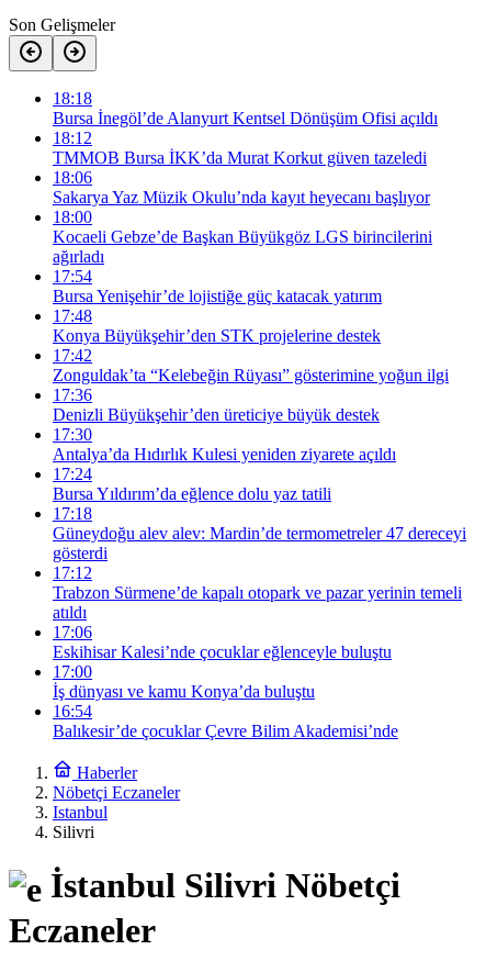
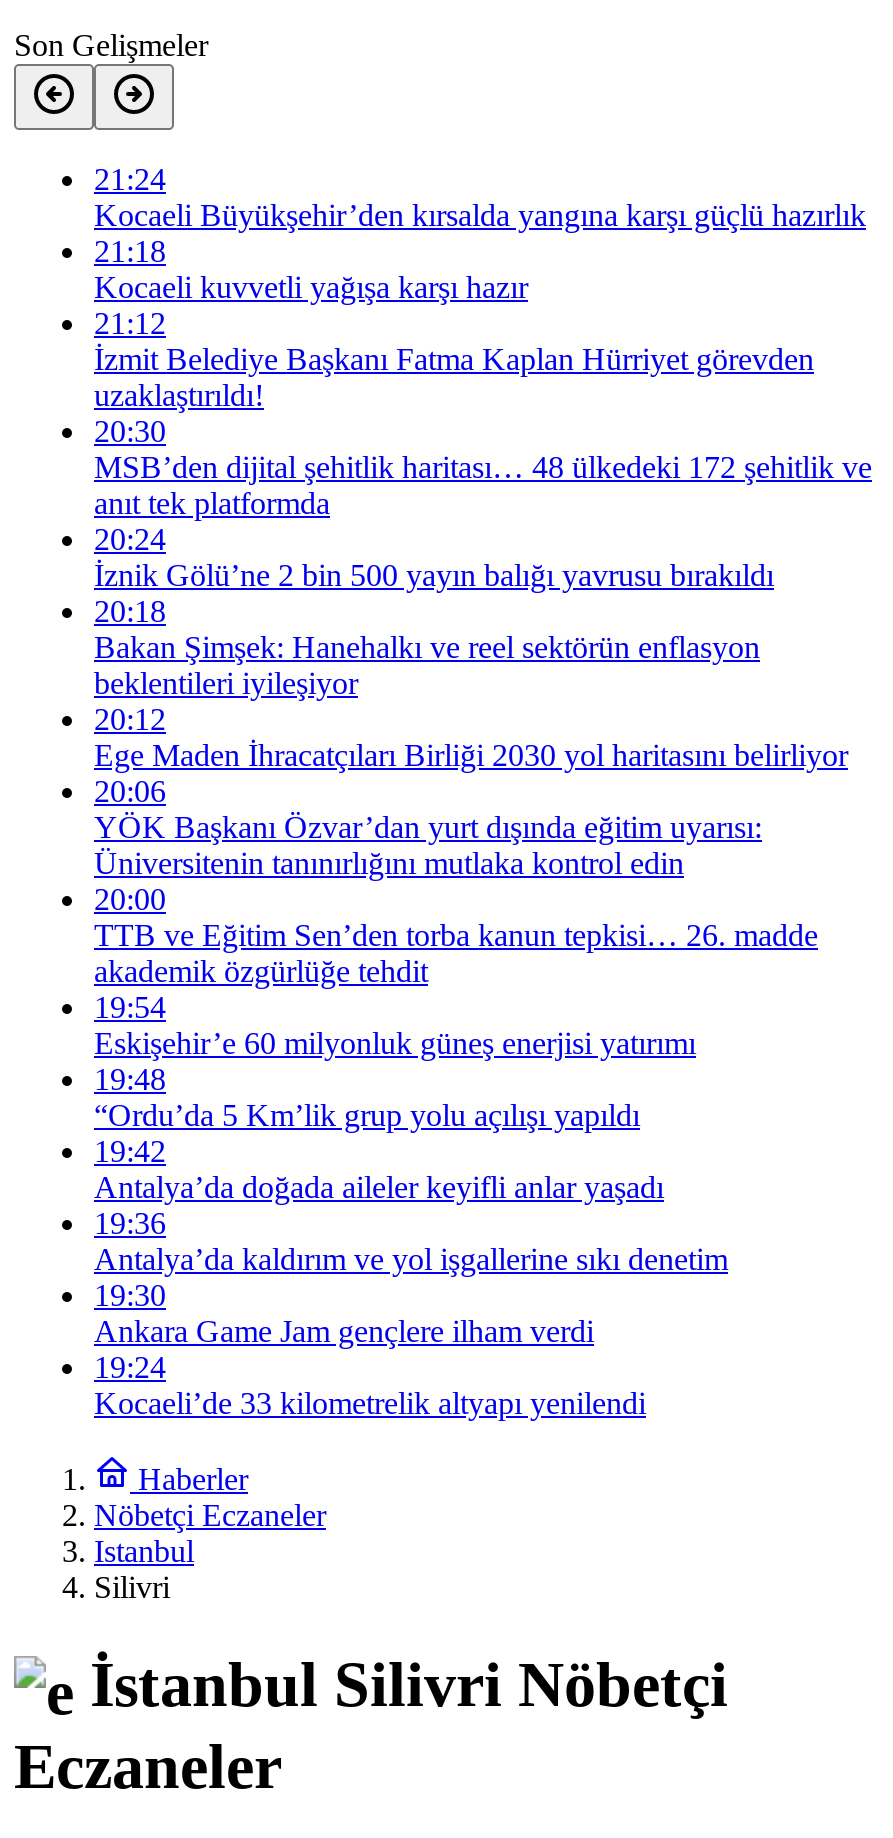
- 18:18
- Bursa İnegöl’de Alanyurt Kentsel Dönüşüm Ofisi açıldı
- 18:12
- TMMOB Bursa İKK’da Murat Korkut güven tazeledi
- 18:06
- Sakarya Yaz Müzik Okulu’nda kayıt heyecanı başlıyor
- 18:00
- Kocaeli Gebze’de Başkan Büyükgöz LGS birincilerini
- ağırladı
- 17:54
- Bursa Yenişehir’de lojistiğe güç katacak yatırım
- 17:48
- Konya Büyükşehir’den STK projelerine destek
- 17:42
- Zonguldak’ta “Kelebeğin Rüyası” gösterimine yoğun ilgi
- 17:36
- Denizli Büyükşehir’den üreticiye büyük destek
- 17:30
- Antalya’da Hıdırlık Kulesi yeniden ziyarete açıldı
- 17:24
- Bursa Yıldırım’da eğlence dolu yaz tatili
- 17:18
- Güneydoğu alev alev: Mardin’de termometreler 47 dereceyi
- gösterdi
- 17:12
- Trabzon Sürmene’de kapalı otopark ve pazar yerinin temeli
- atıldı
- 17:06
- Eskihisar Kalesi’nde çocuklar eğlenceyle buluştu
- 17:00
- İş dünyası ve kamu Konya’da buluştu
- 16:54
- Balıkesir’de çocuklar Çevre Bilim Akademisi’nde
+ 21:24
+ Kocaeli Büyükşehir’den kırsalda yangına karşı güçlü hazırlık
+ 21:18
+ Kocaeli kuvvetli yağışa karşı hazır
+ 21:12
+ İzmit Belediye Başkanı Fatma Kaplan Hürriyet görevden
+ uzaklaştırıldı!
+ 20:30
+ MSB’den dijital şehitlik haritası… 48 ülkedeki 172 şehitlik ve
+ anıt tek platformda
+ 20:24
+ İznik Gölü’ne 2 bin 500 yayın balığı yavrusu bırakıldı
+ 20:18
+ Bakan Şimşek: Hanehalkı ve reel sektörün enflasyon
+ beklentileri iyileşiyor
+ 20:12
+ Ege Maden İhracatçıları Birliği 2030 yol haritasını belirliyor
+ 20:06
+ YÖK Başkanı Özvar’dan yurt dışında eğitim uyarısı:
+ Üniversitenin tanınırlığını mutlaka kontrol edin
+ 20:00
+ TTB ve Eğitim Sen’den torba kanun tepkisi… 26. madde
+ akademik özgürlüğe tehdit
+ 19:54
+ Eskişehir’e 60 milyonluk güneş enerjisi yatırımı
+ 19:48
+ “Ordu’da 5 Km’lik grup yolu açılışı yapıldı
+ 19:42
+ Antalya’da doğada aileler keyifli anlar yaşadı
+ 19:36
+ Antalya’da kaldırım ve yol işgallerine sıkı denetim
+ 19:30
+ Ankara Game Jam gençlere ilham verdi
+ 19:24
+ Kocaeli’de 33 kilometrelik altyapı yenilendi
